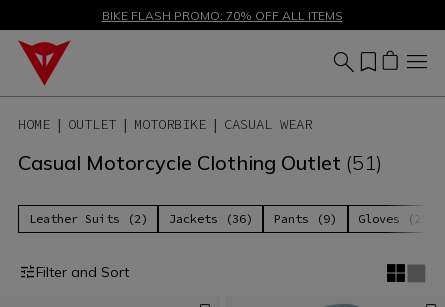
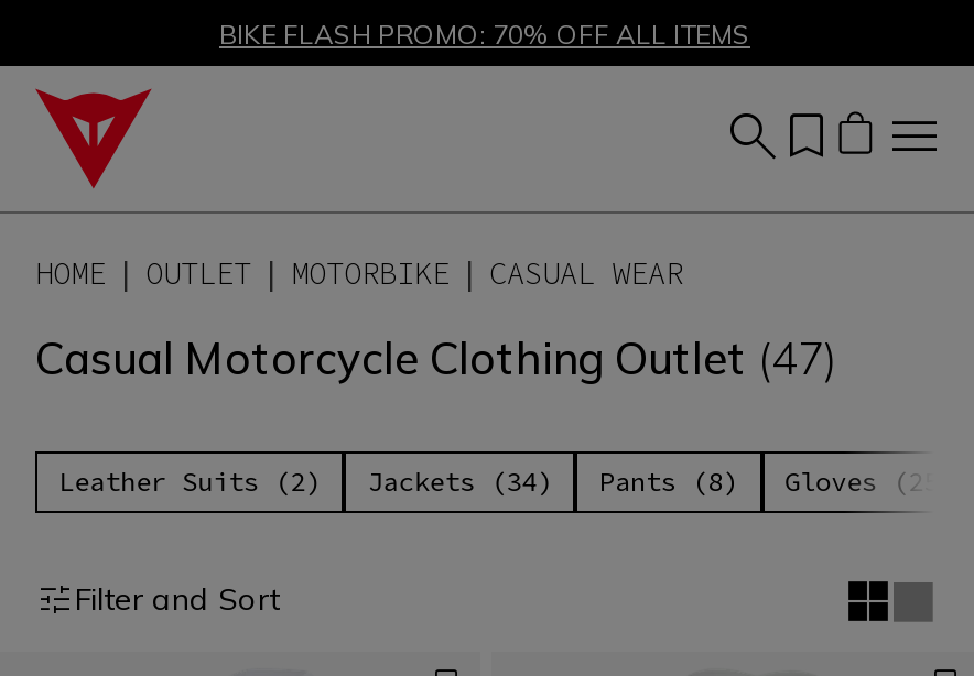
- Casual Motorcycle Clothing Outlet (51)
+ Casual Motorcycle Clothing Outlet (47)

- Jackets (36)
+ Jackets (34)

- Pants (9)
+ Pants (8)
